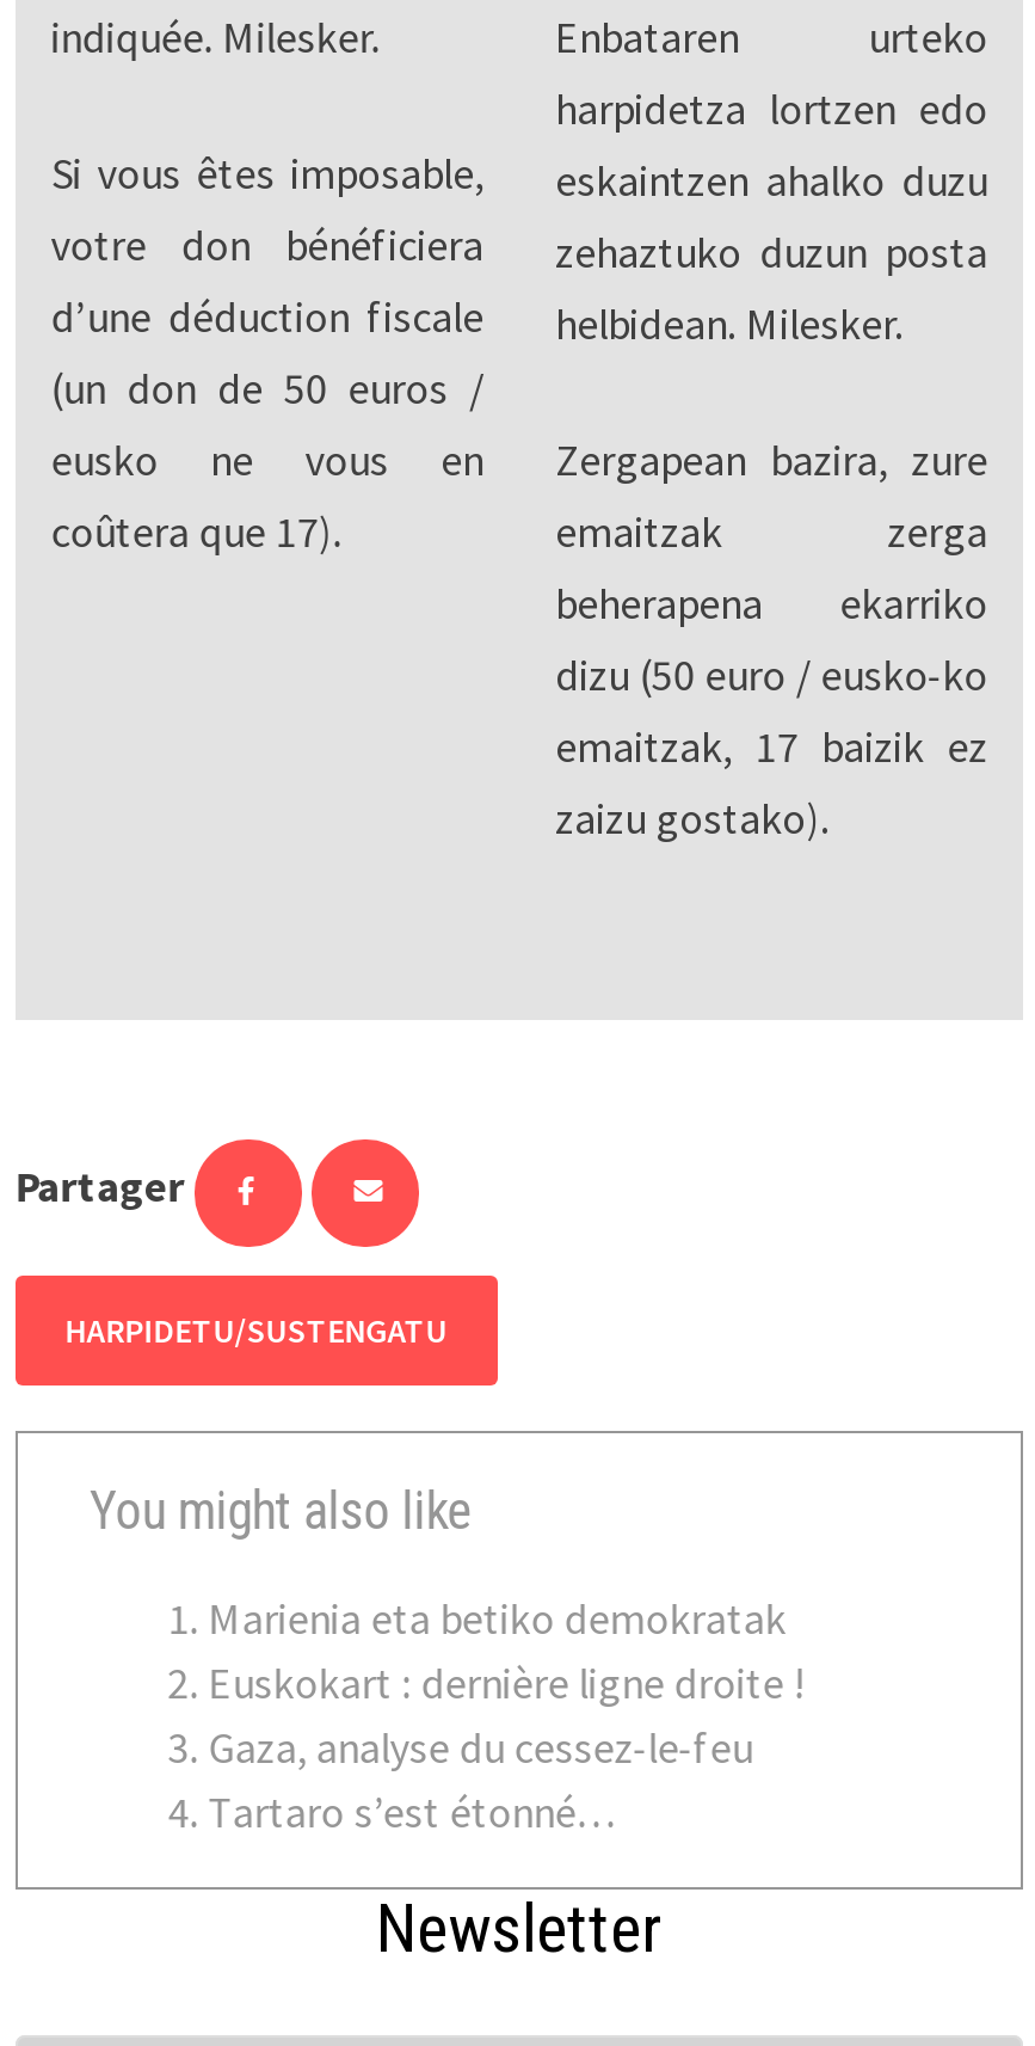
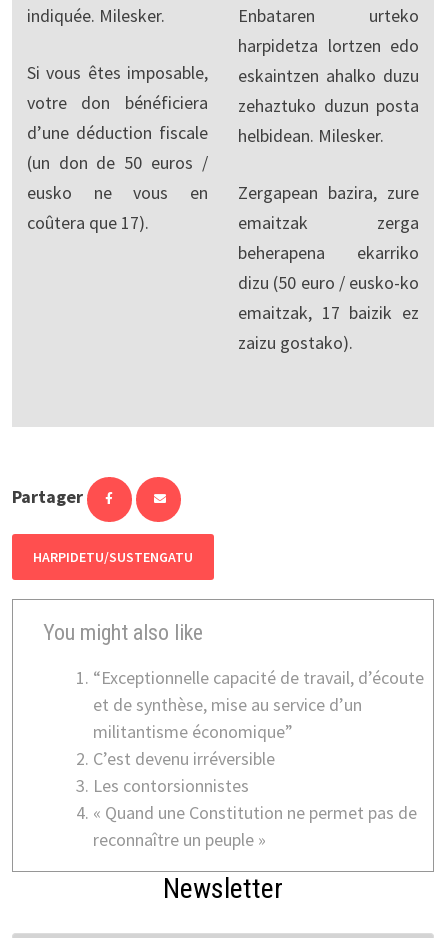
- Marienia eta betiko demokratak
- Euskokart : dernière ligne droite !
- Gaza, analyse du cessez-le-feu
- Tartaro s’est étonné…
+ “Exceptionnelle capacité de travail, d’écoute
+ et de synthèse, mise au service d’un
+ militantisme économique”
+ C’est devenu irréversible
+ Les contorsionnistes
+ « Quand une Constitution ne permet pas de
+ reconnaître un peuple »
